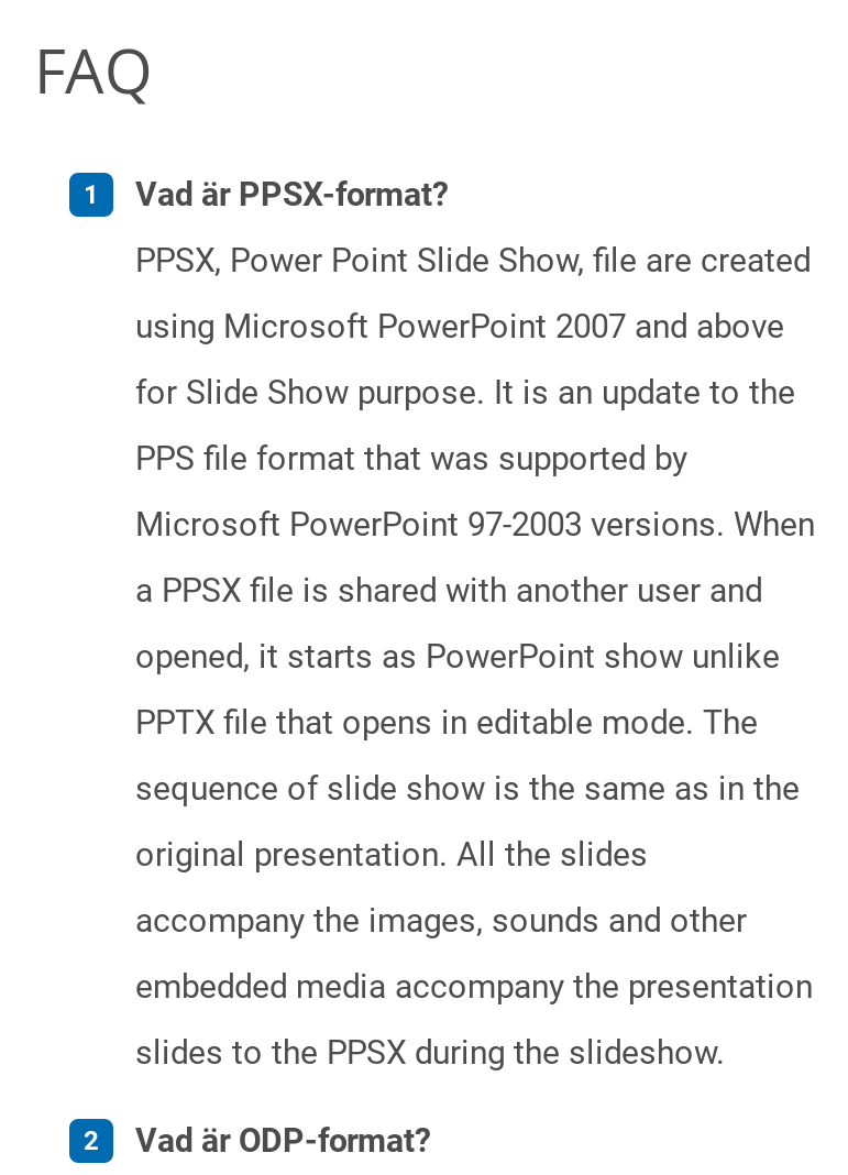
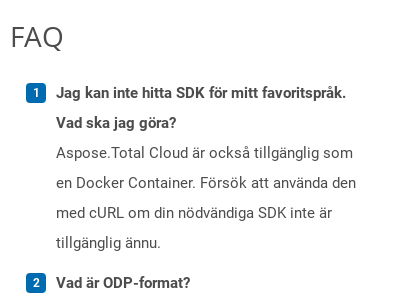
- Vad är PPSX-format?
- PPSX, Power Point Slide Show, file are created
- using Microsoft PowerPoint 2007 and above
- for Slide Show purpose. It is an update to the
- PPS file format that was supported by
- Microsoft PowerPoint 97-2003 versions. When
- a PPSX file is shared with another user and
- opened, it starts as PowerPoint show unlike
- PPTX file that opens in editable mode. The
- sequence of slide show is the same as in the
- original presentation. All the slides
- accompany the images, sounds and other
- embedded media accompany the presentation
- slides to the PPSX during the slideshow.
+ Jag kan inte hitta SDK för mitt favoritspråk.
+ Vad ska jag göra?
+ Aspose.Total Cloud är också tillgänglig som
+ en Docker Container. Försök att använda den
+ med cURL om din nödvändiga SDK inte är
+ tillgänglig ännu.
